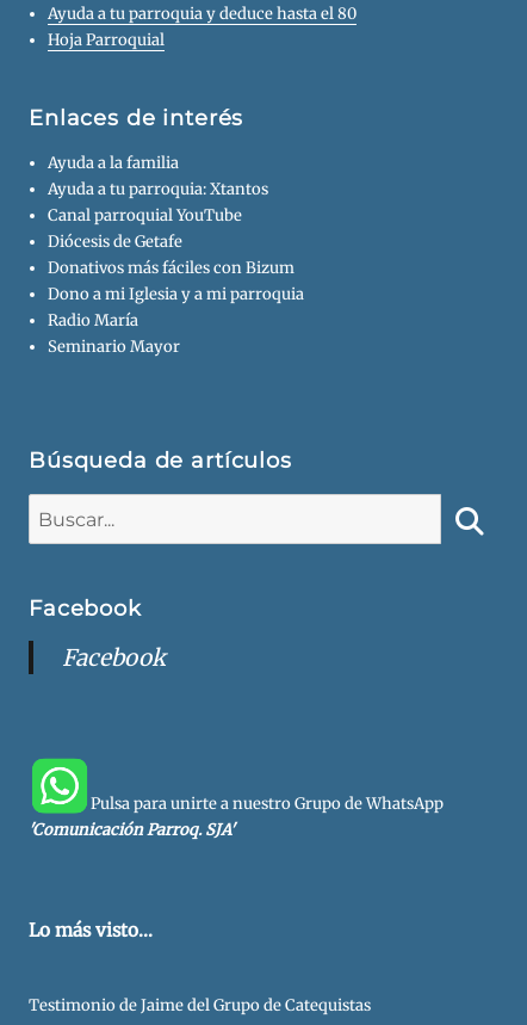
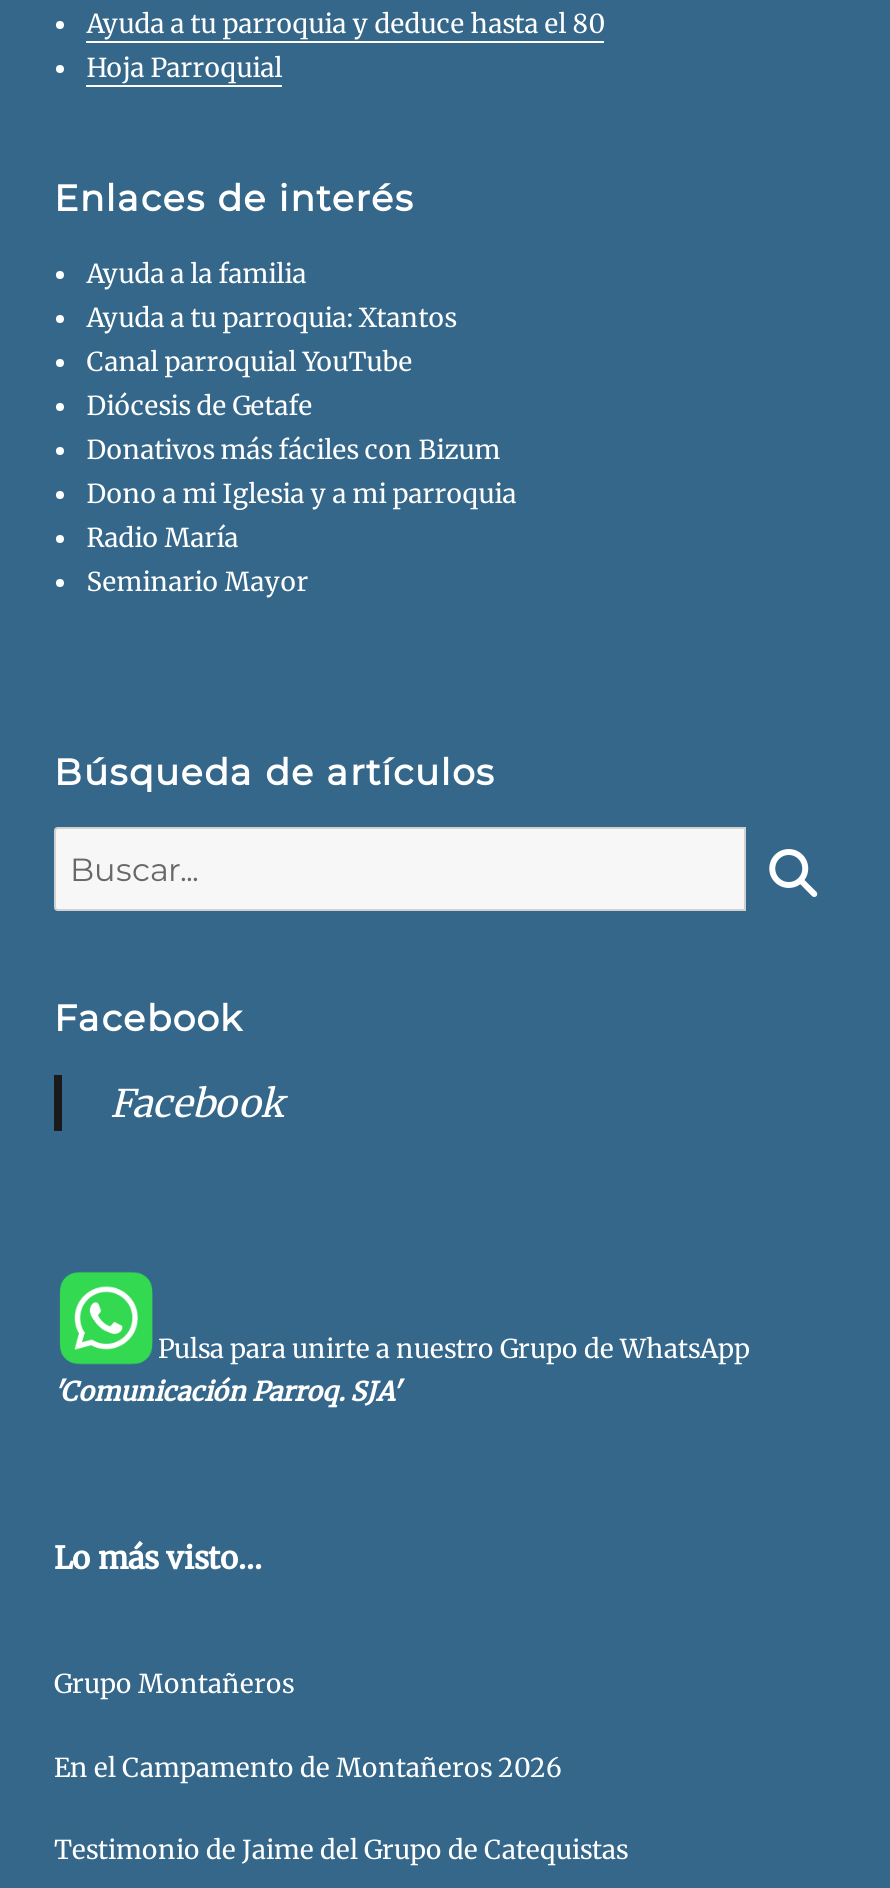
+ Grupo Montañeros
+ En el Campamento de Montañeros 2026
